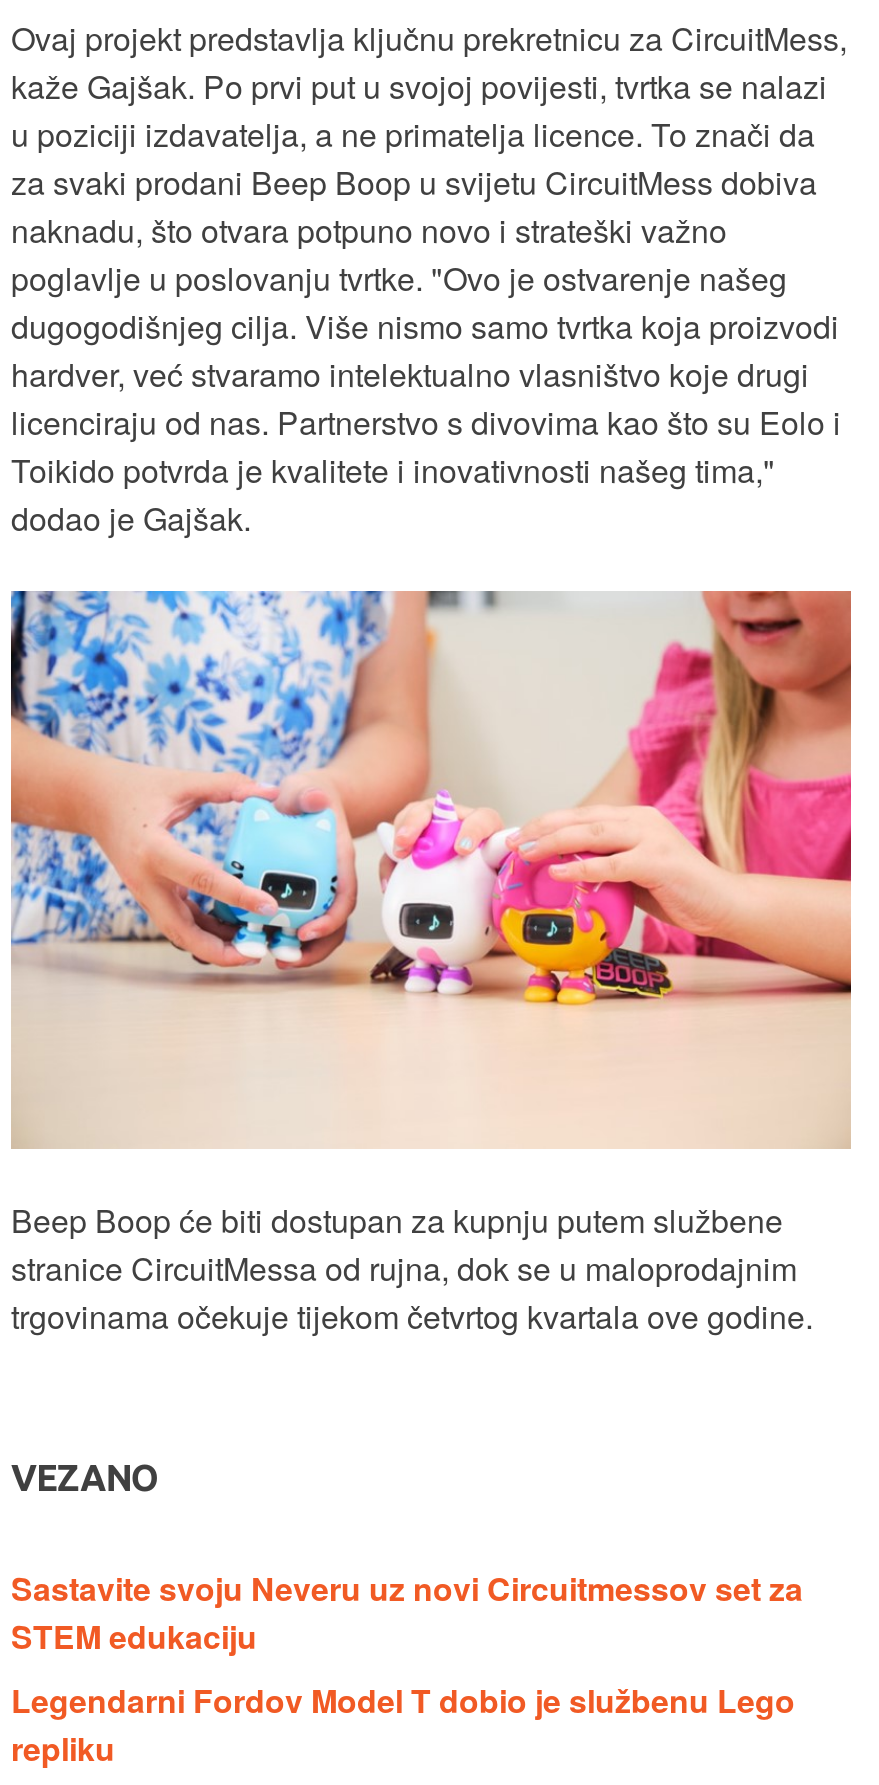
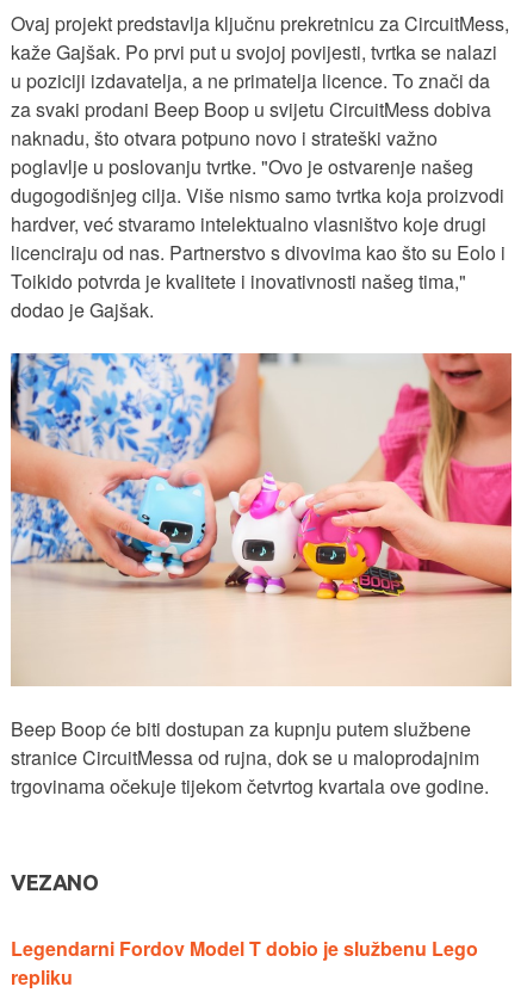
- Sastavite svoju Neveru uz novi Circuitmessov set za
- STEM edukaciju
